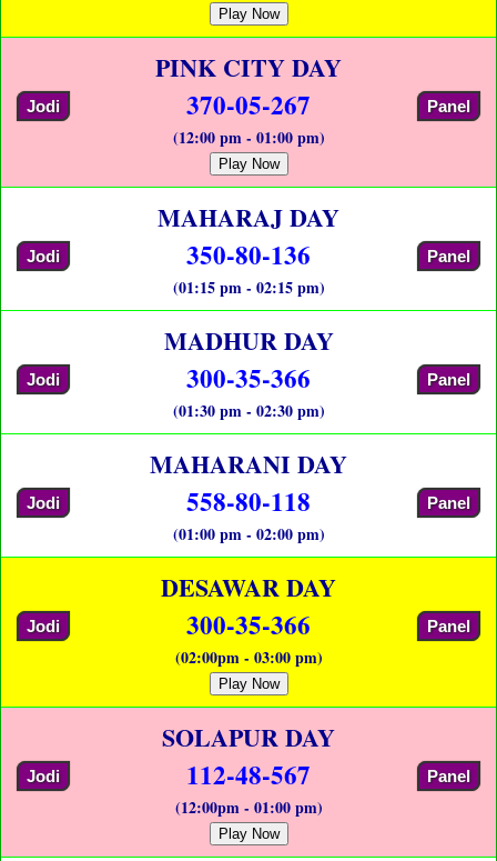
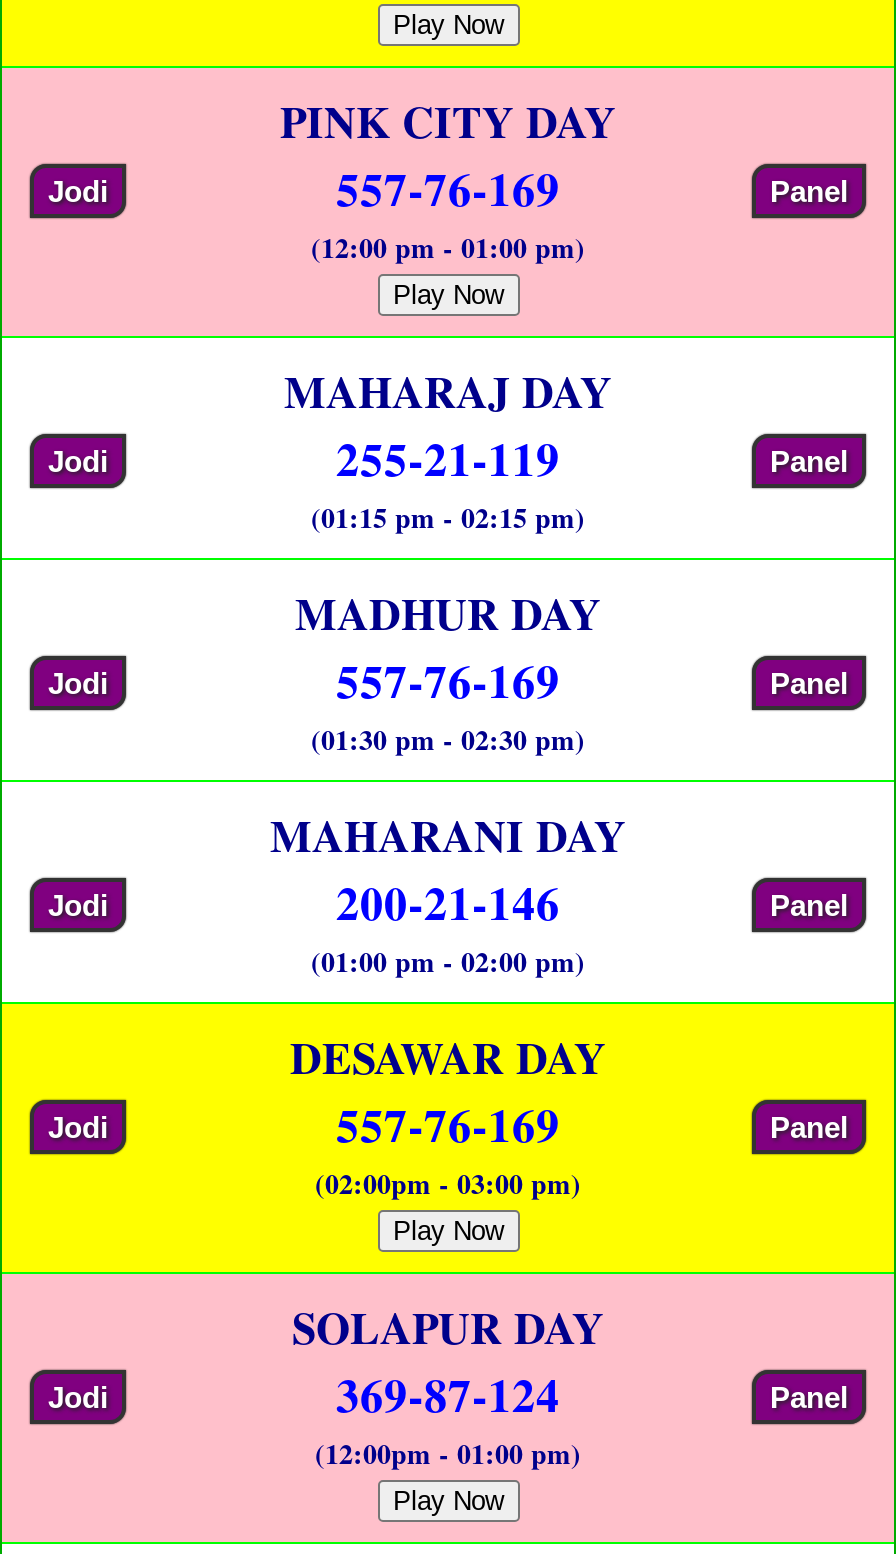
- 370-05-267
+ 557-76-169

- 350-80-136
+ 255-21-119

- 300-35-366
+ 557-76-169

- 558-80-118
+ 200-21-146

- 300-35-366
+ 557-76-169

- 112-48-567
+ 369-87-124
